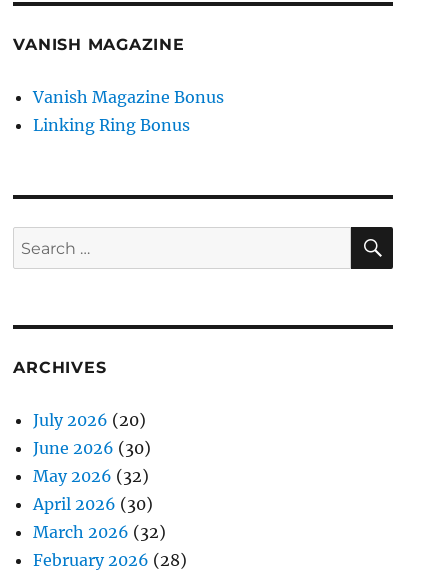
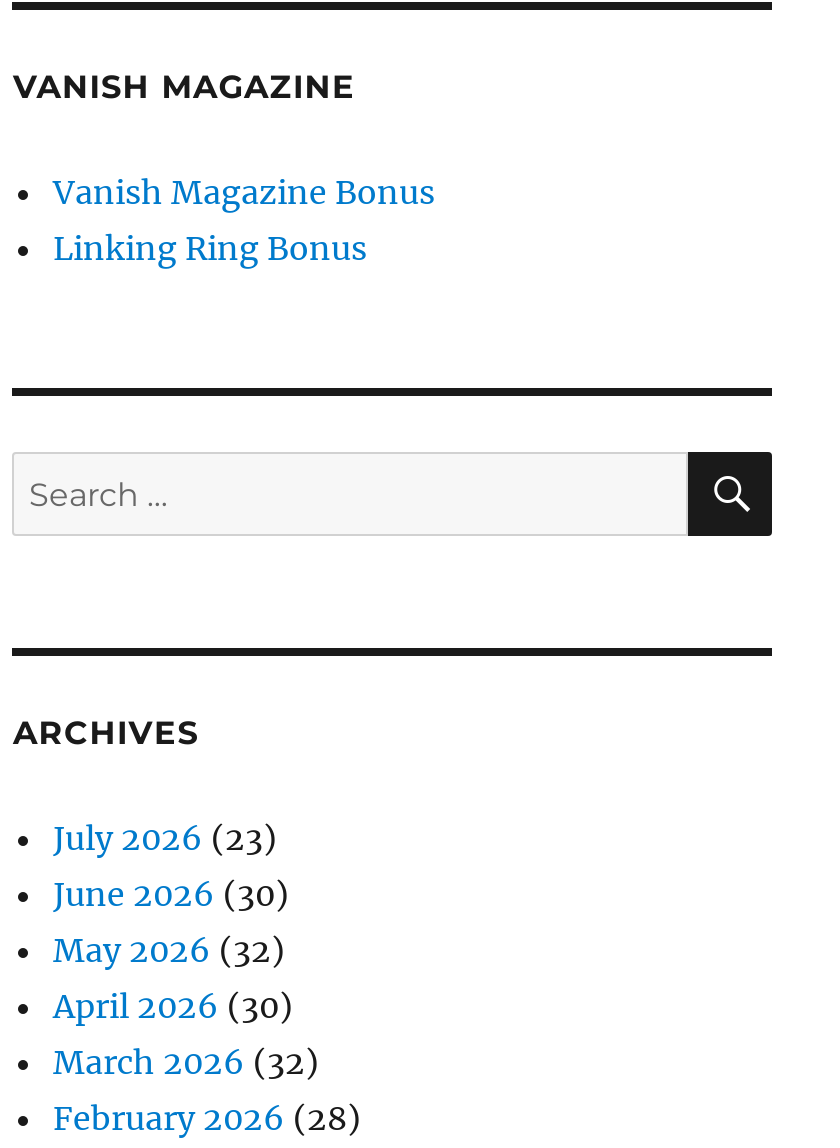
- July 2026 (20)
+ July 2026 (23)
